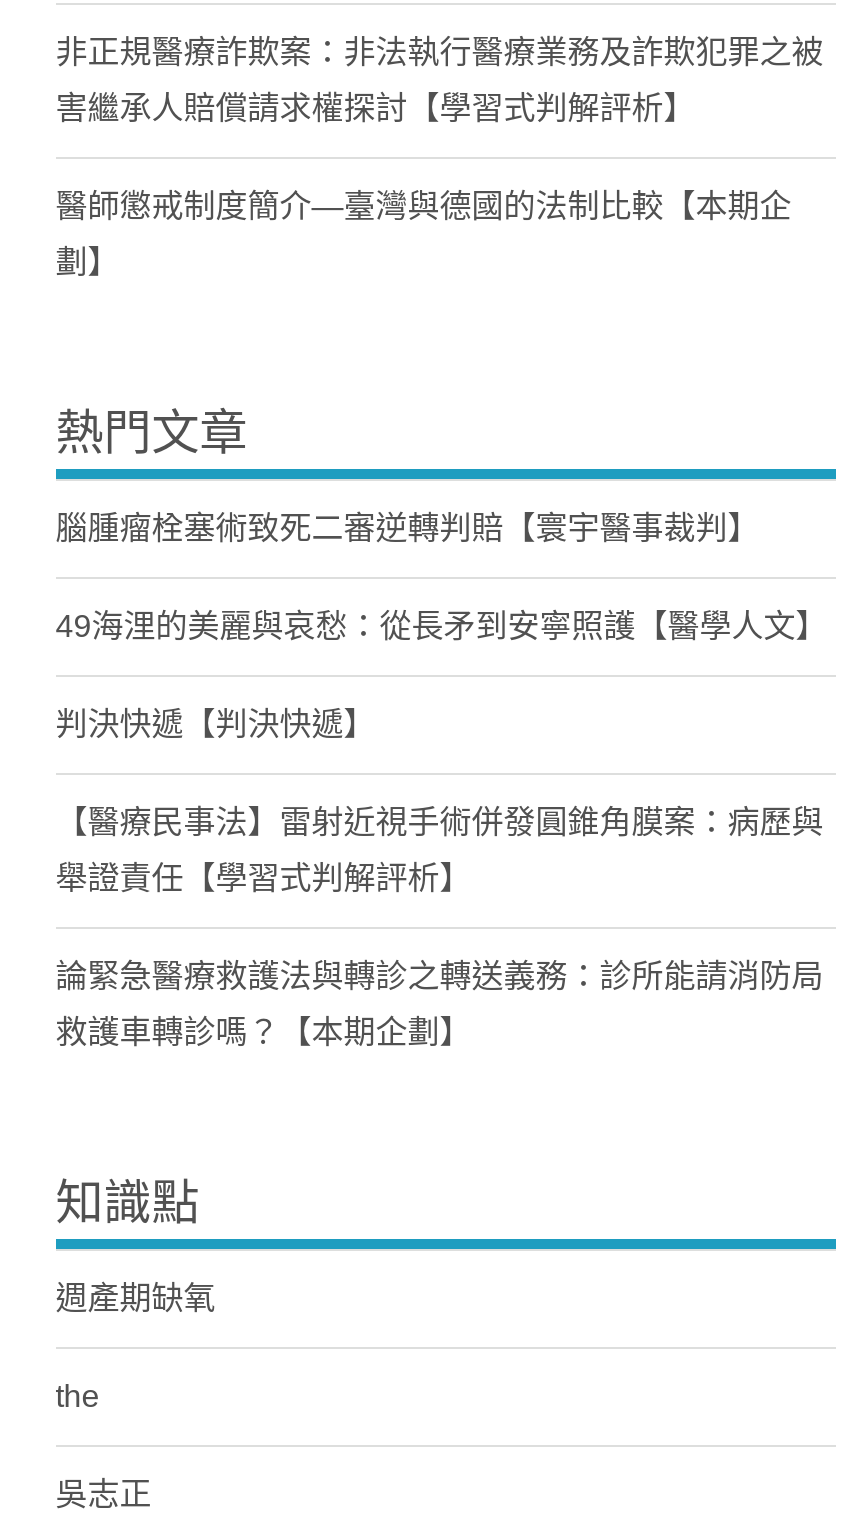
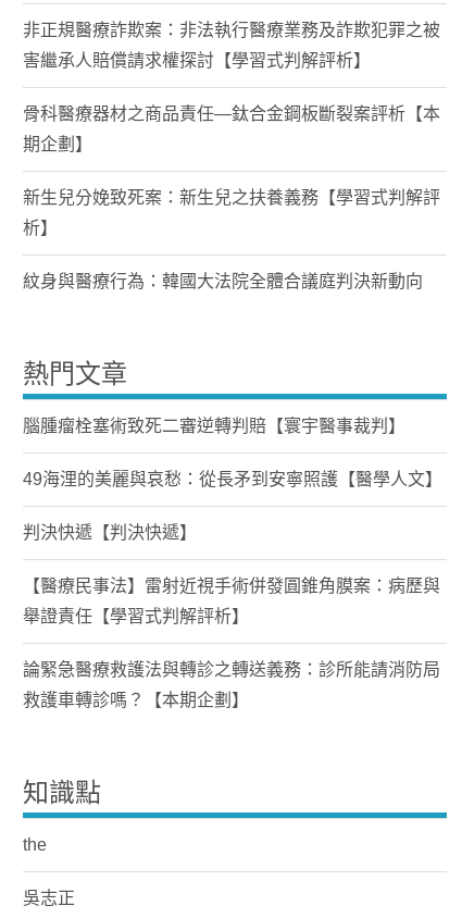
- 醫師懲戒制度簡介—臺灣與德國的法制比較【本期企
- 劃】
+ 骨科醫療器材之商品責任—鈦合金鋼板斷裂案評析【本
+ 期企劃】
+ 新生兒分娩致死案：新生兒之扶養義務【學習式判解評
+ 析】
+ 紋身與醫療行為：韓國大法院全體合議庭判決新動向

moved down: 熱門文章 | 腦腫瘤栓塞術致死二審逆轉判賠【寰宇醫事裁判】 | 49海浬的美麗與哀愁：從長矛到安寧照護【醫學人文】 | ... | 救護車轉診嗎？【本期企劃】 | 知識點

- 週產期缺氧
